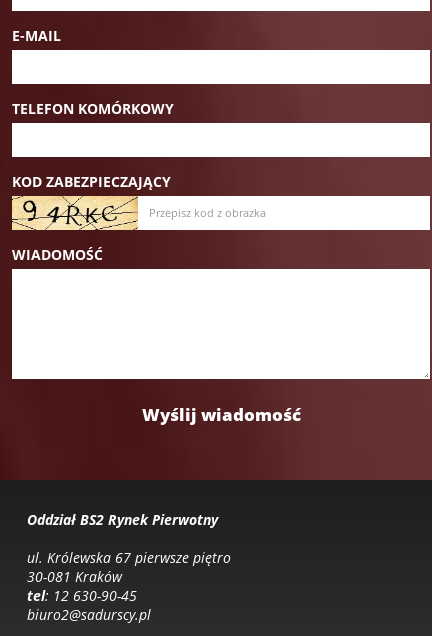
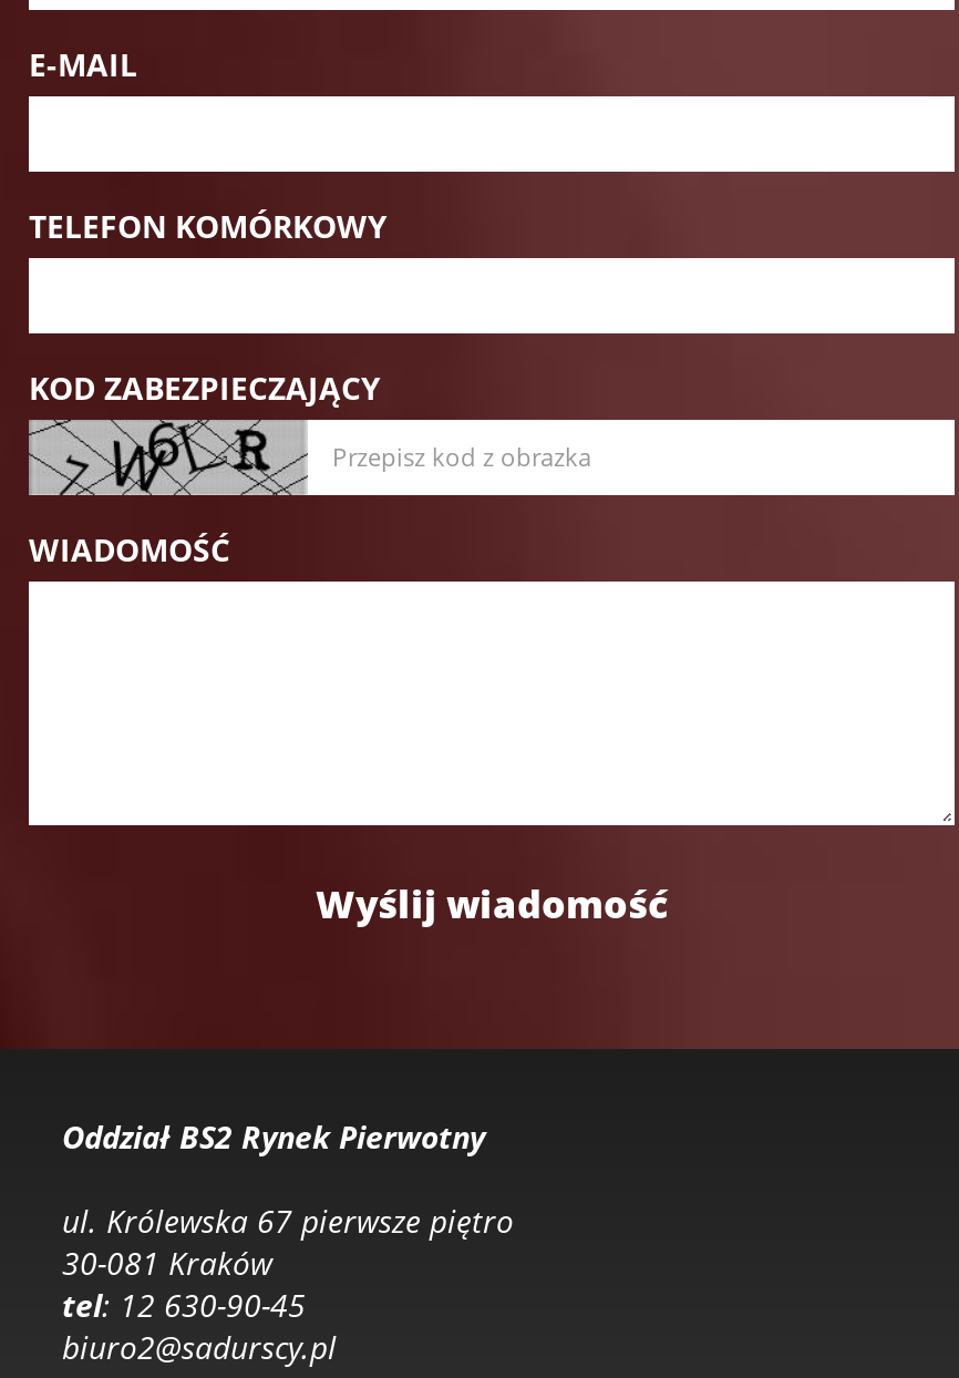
- [image]
+ [image]
